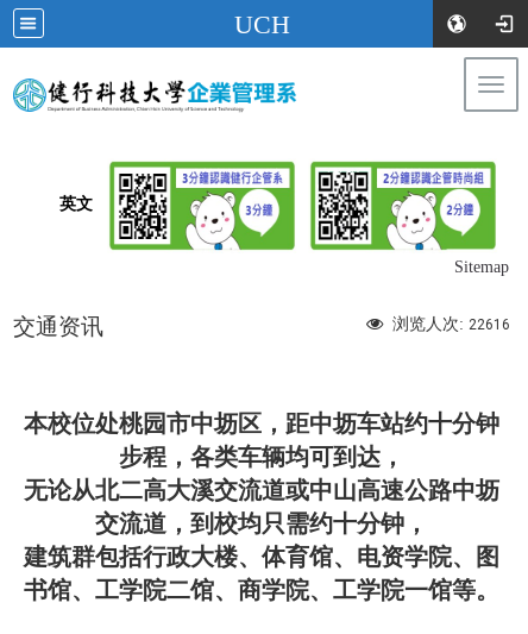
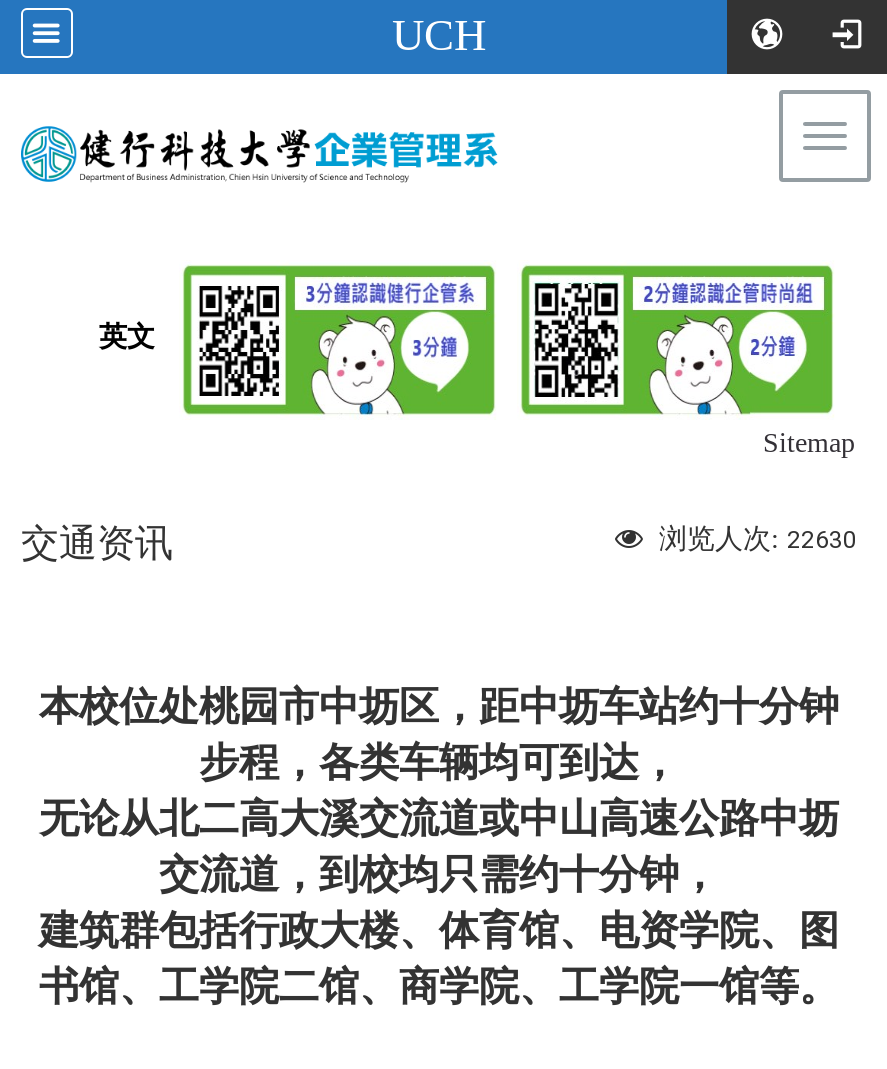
- 浏览人次: 22616
+ 浏览人次: 22630
